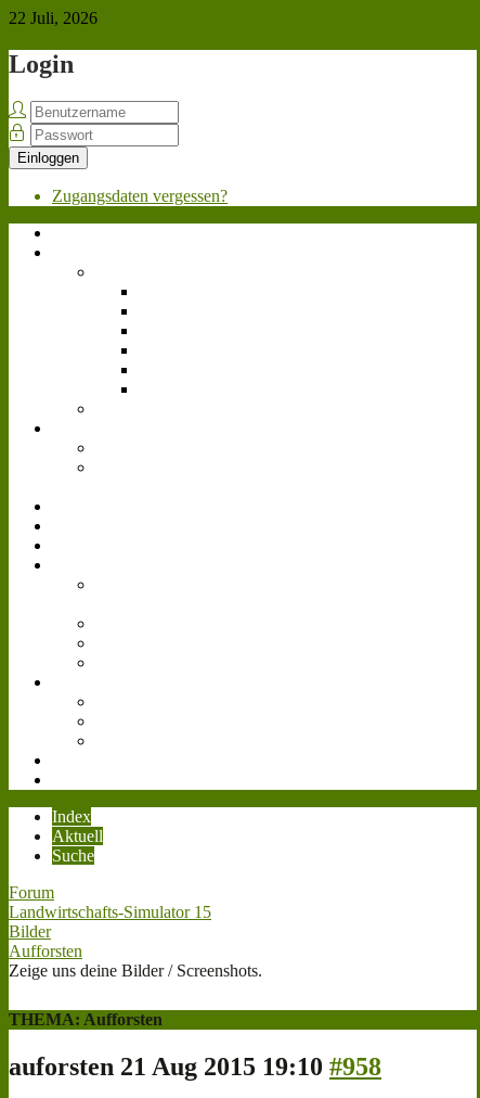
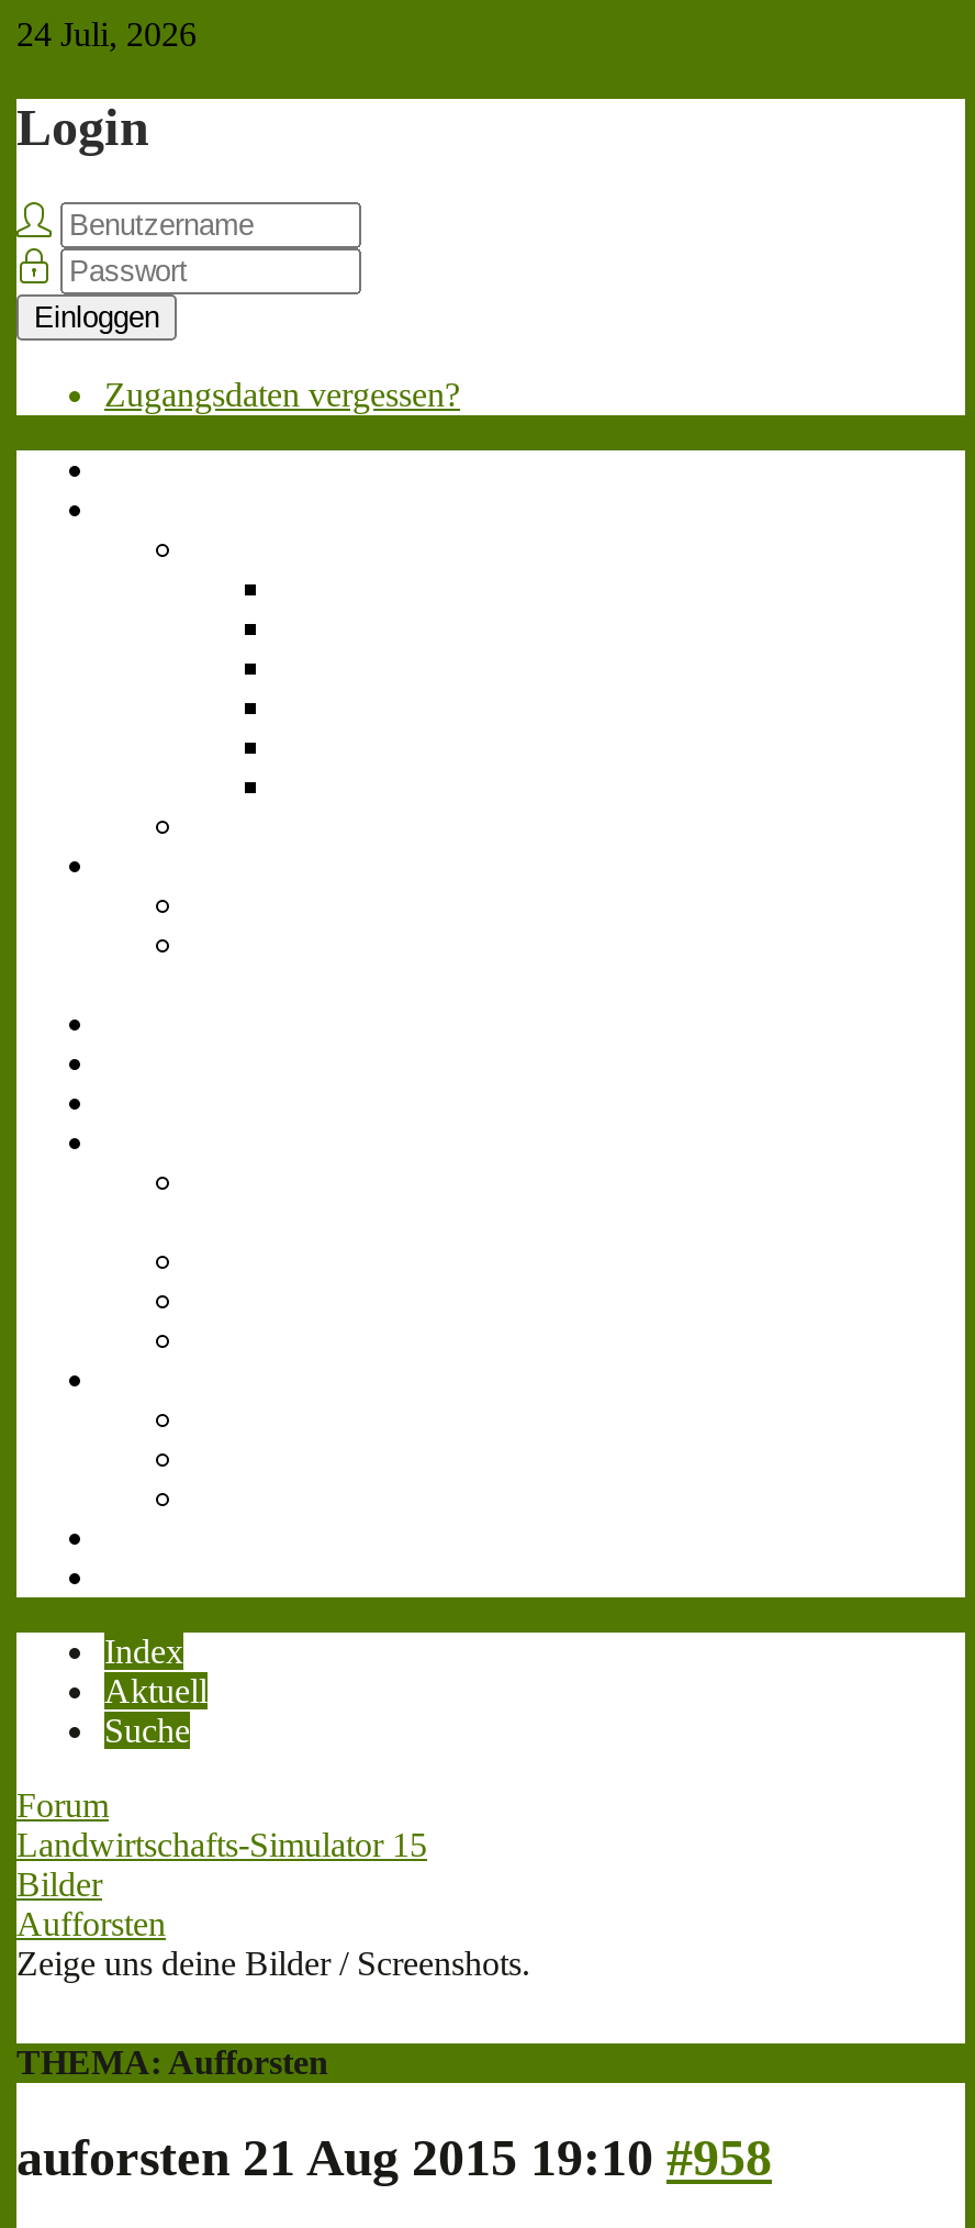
- 22 Juli, 2026
+ 24 Juli, 2026
